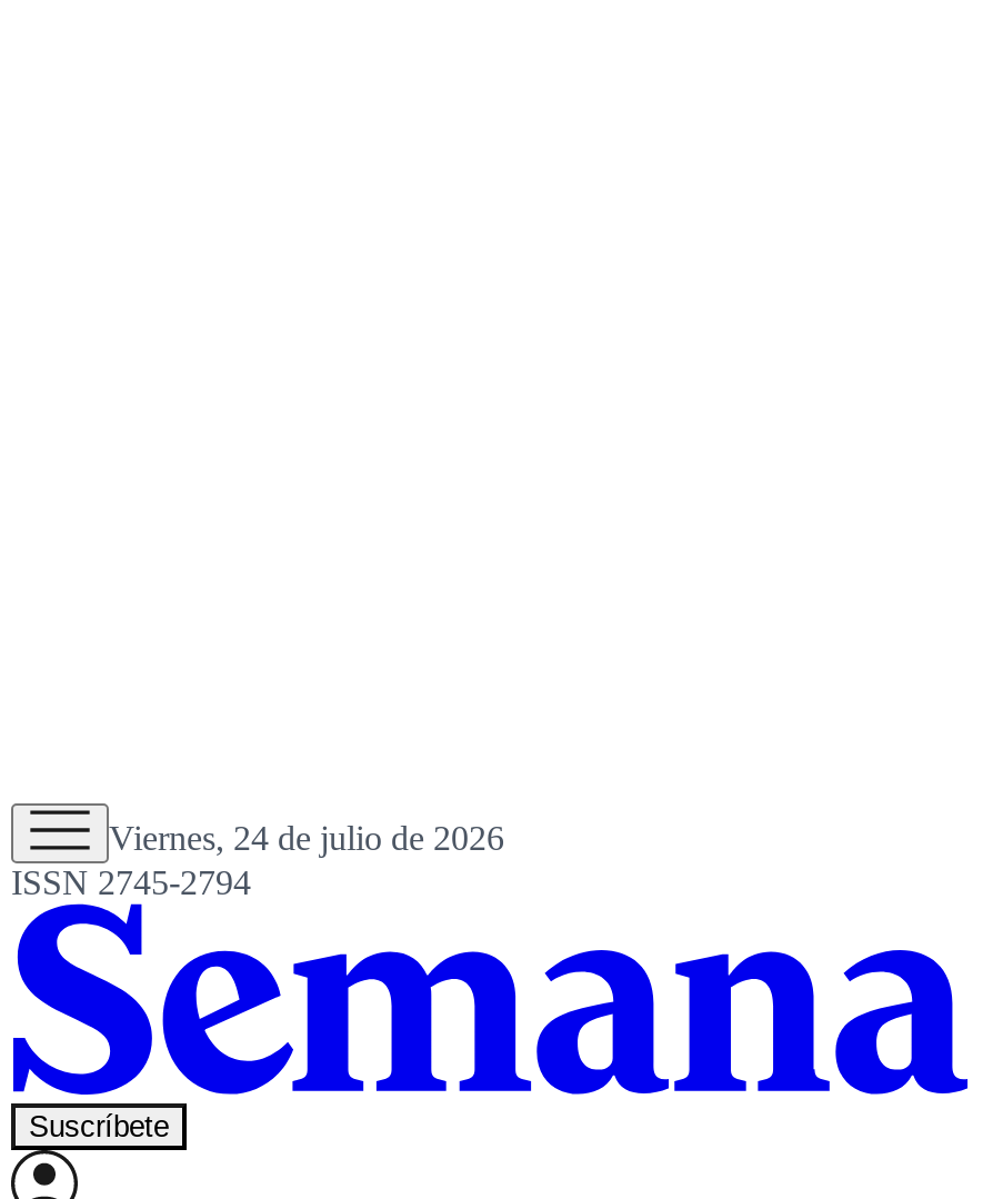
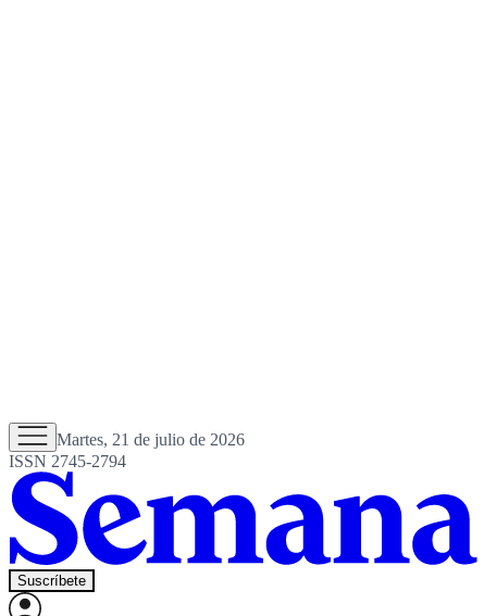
- Viernes, 24 de julio de 2026
+ Martes, 21 de julio de 2026
